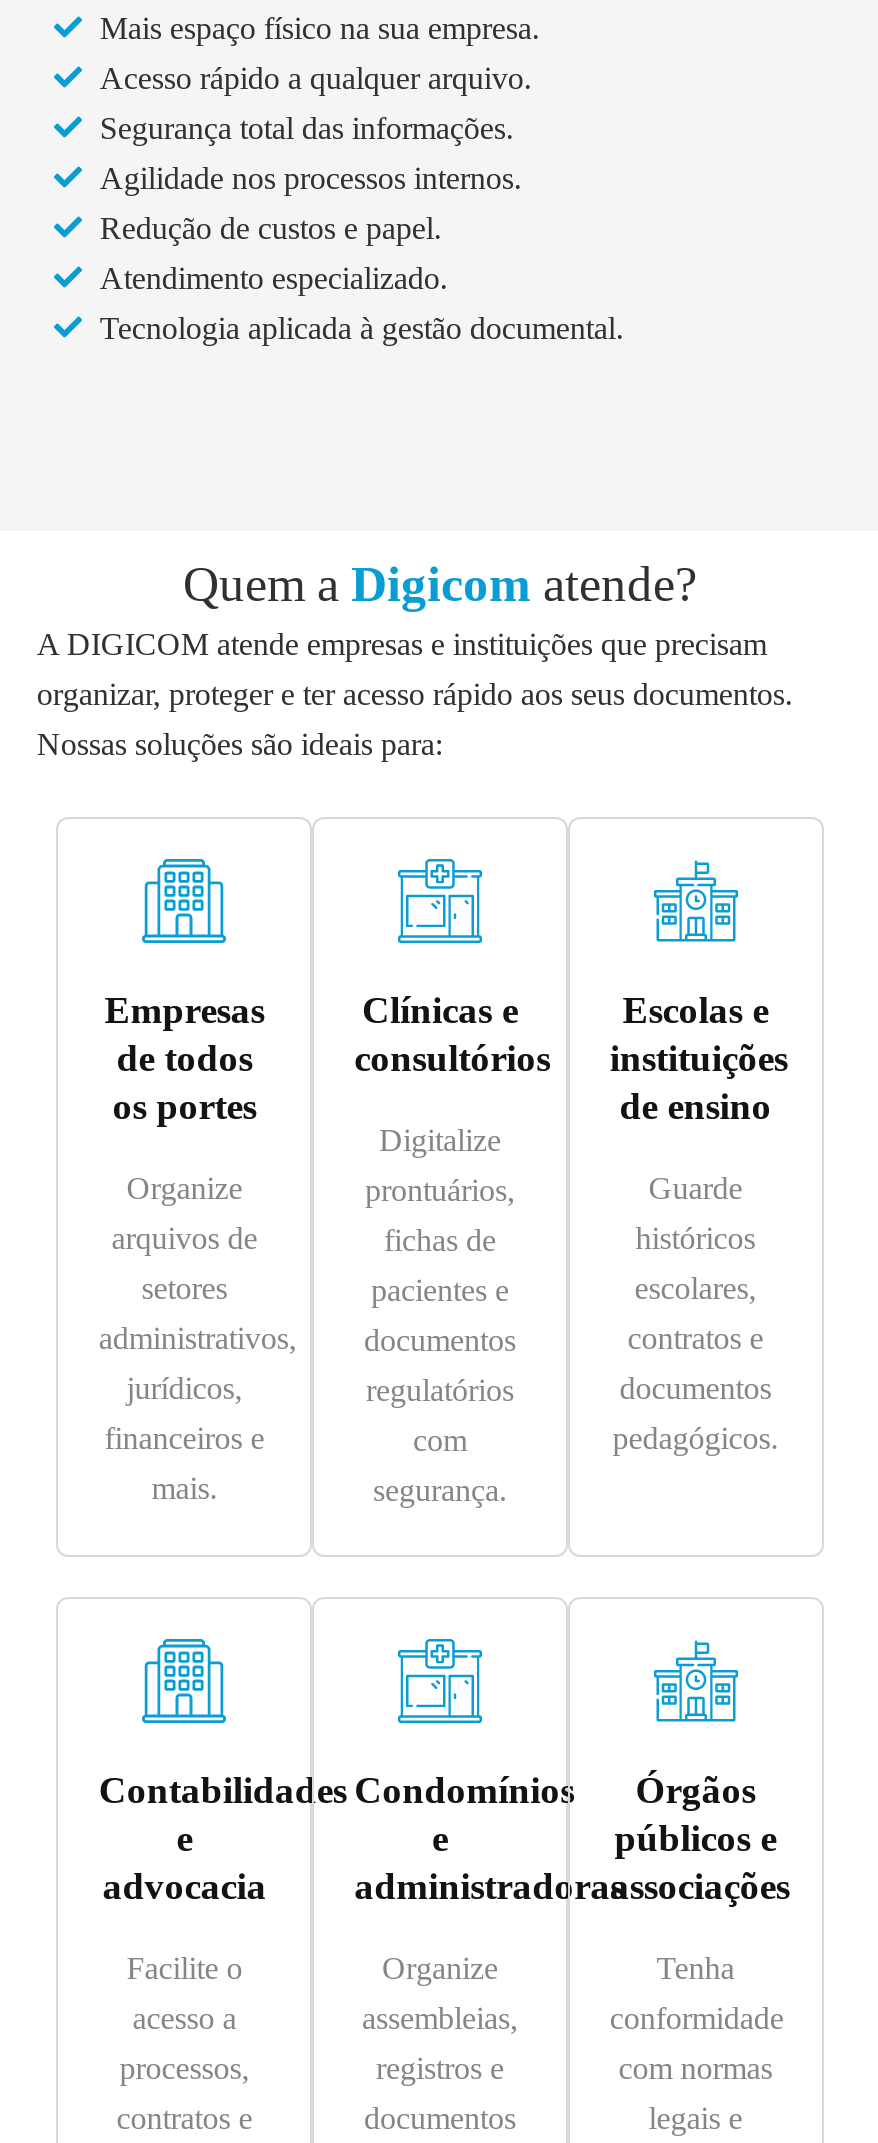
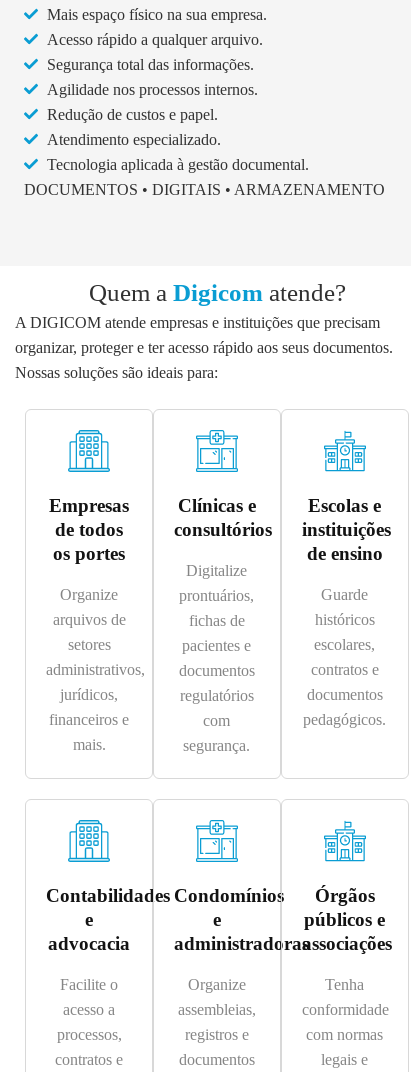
+ DOCUMENTOS • DIGITAIS • ARMAZENAMENTO
